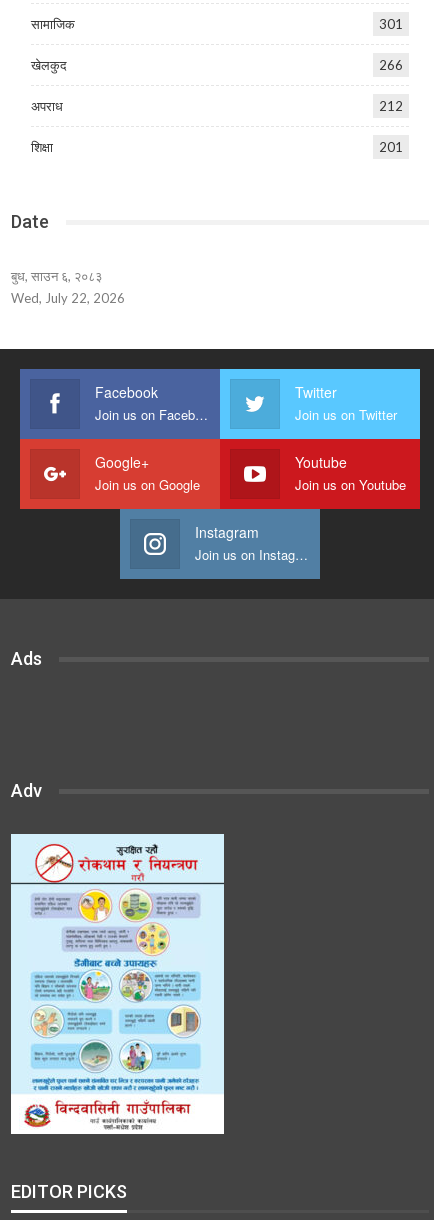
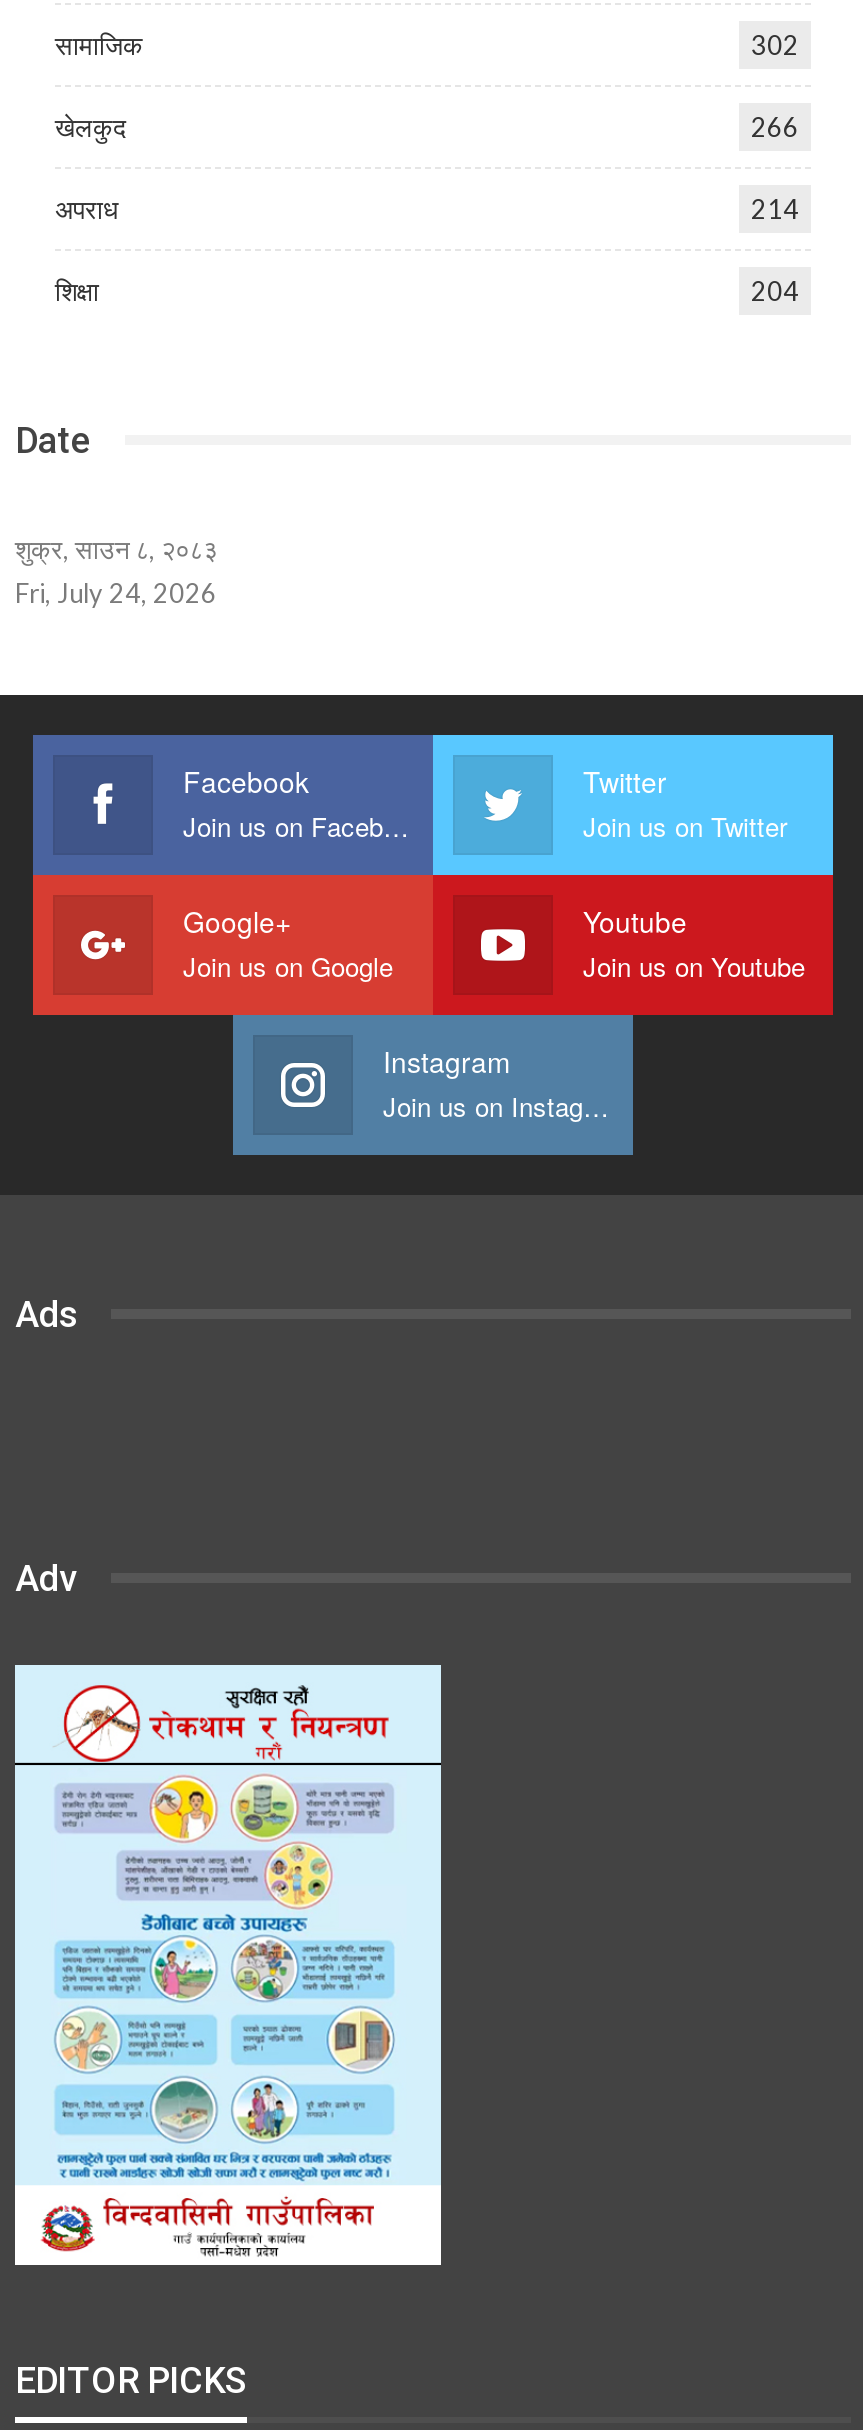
- 301
+ 302

- 212
+ 214

- 201
+ 204

- बुध, साउन ६, २०८३
+ शुक्र, साउन ८, २०८३

- Wed, July 22, 2026
+ Fri, July 24, 2026
